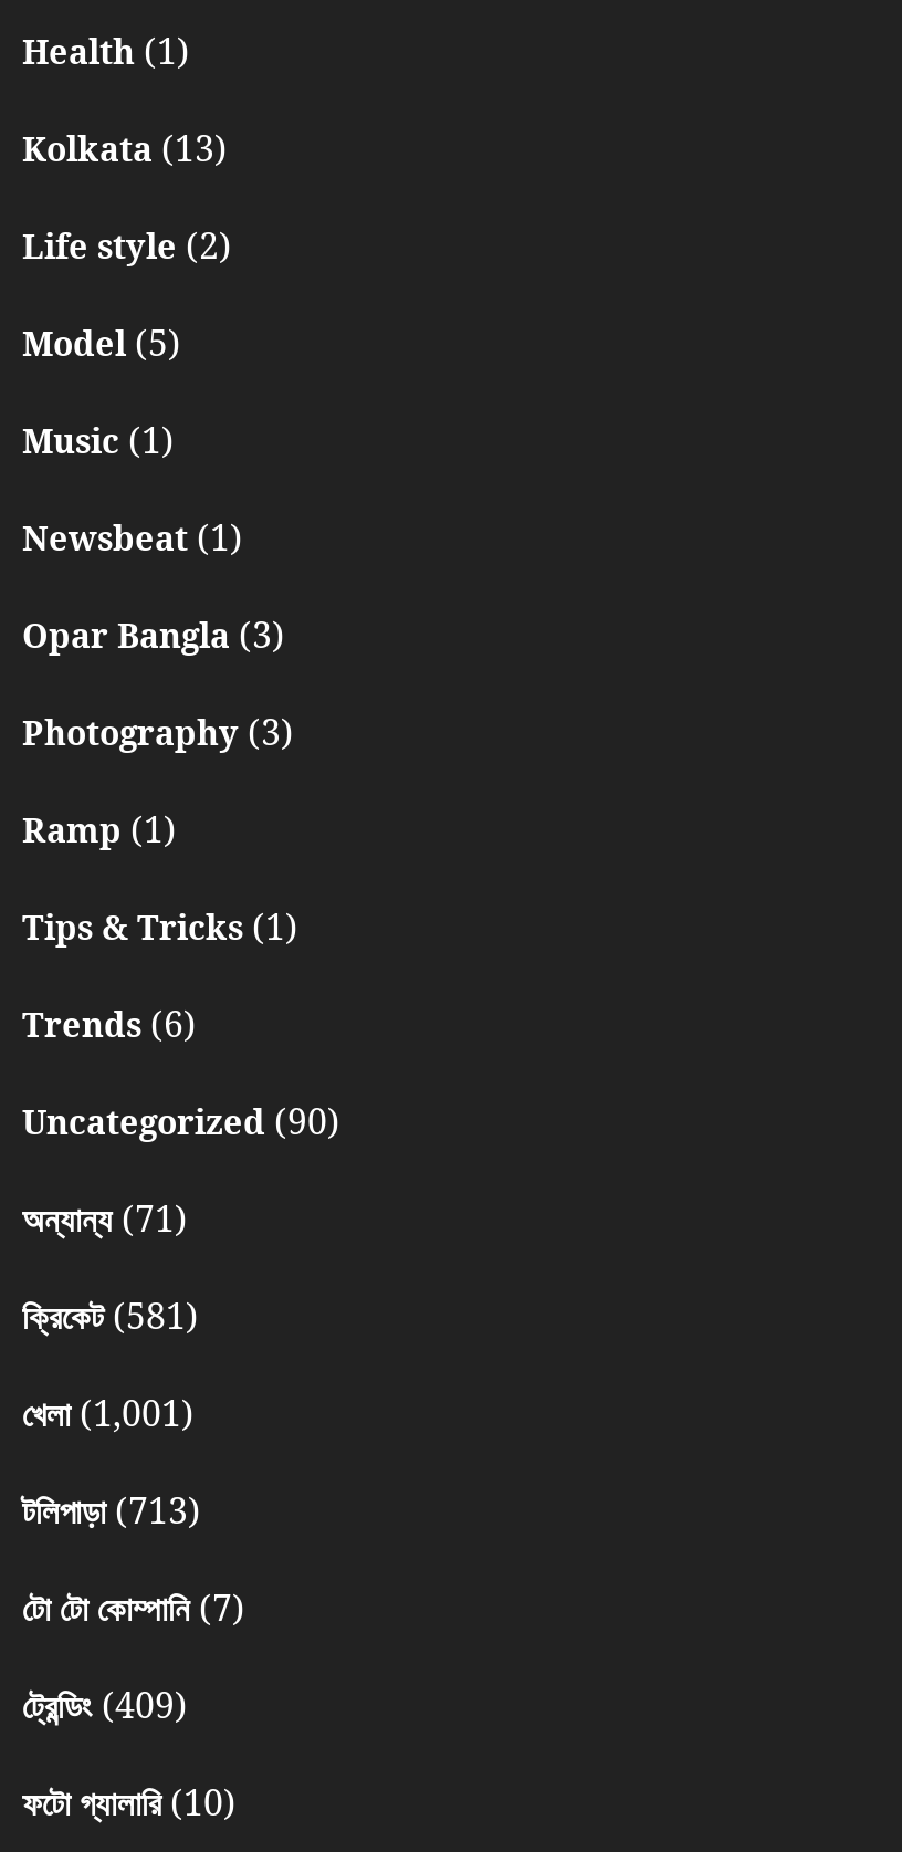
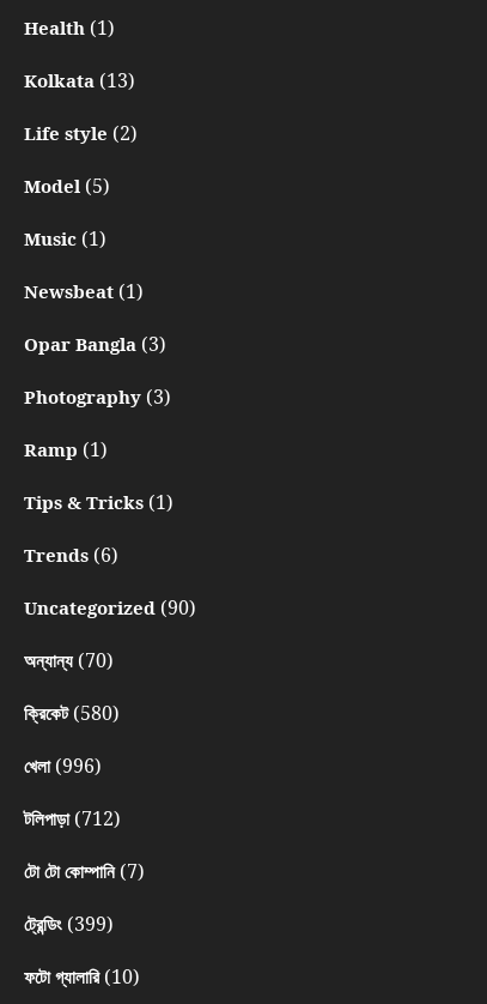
- অন্যান্য (71)
+ অন্যান্য (70)

- ক্রিকেট (581)
+ ক্রিকেট (580)

- খেলা (1,001)
+ খেলা (996)

- টলিপাড়া (713)
+ টলিপাড়া (712)

- ট্রেন্ডিং (409)
+ ট্রেন্ডিং (399)
